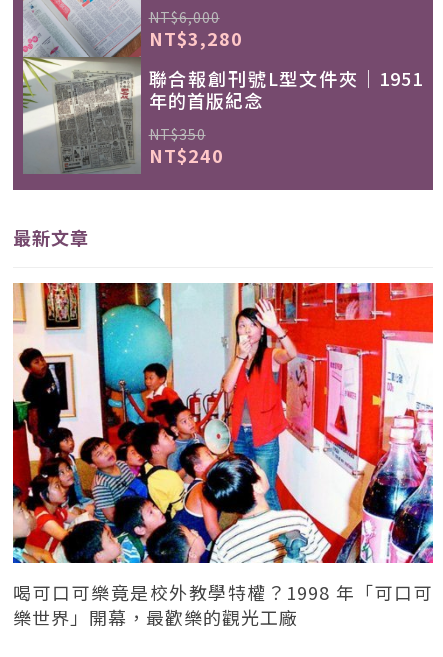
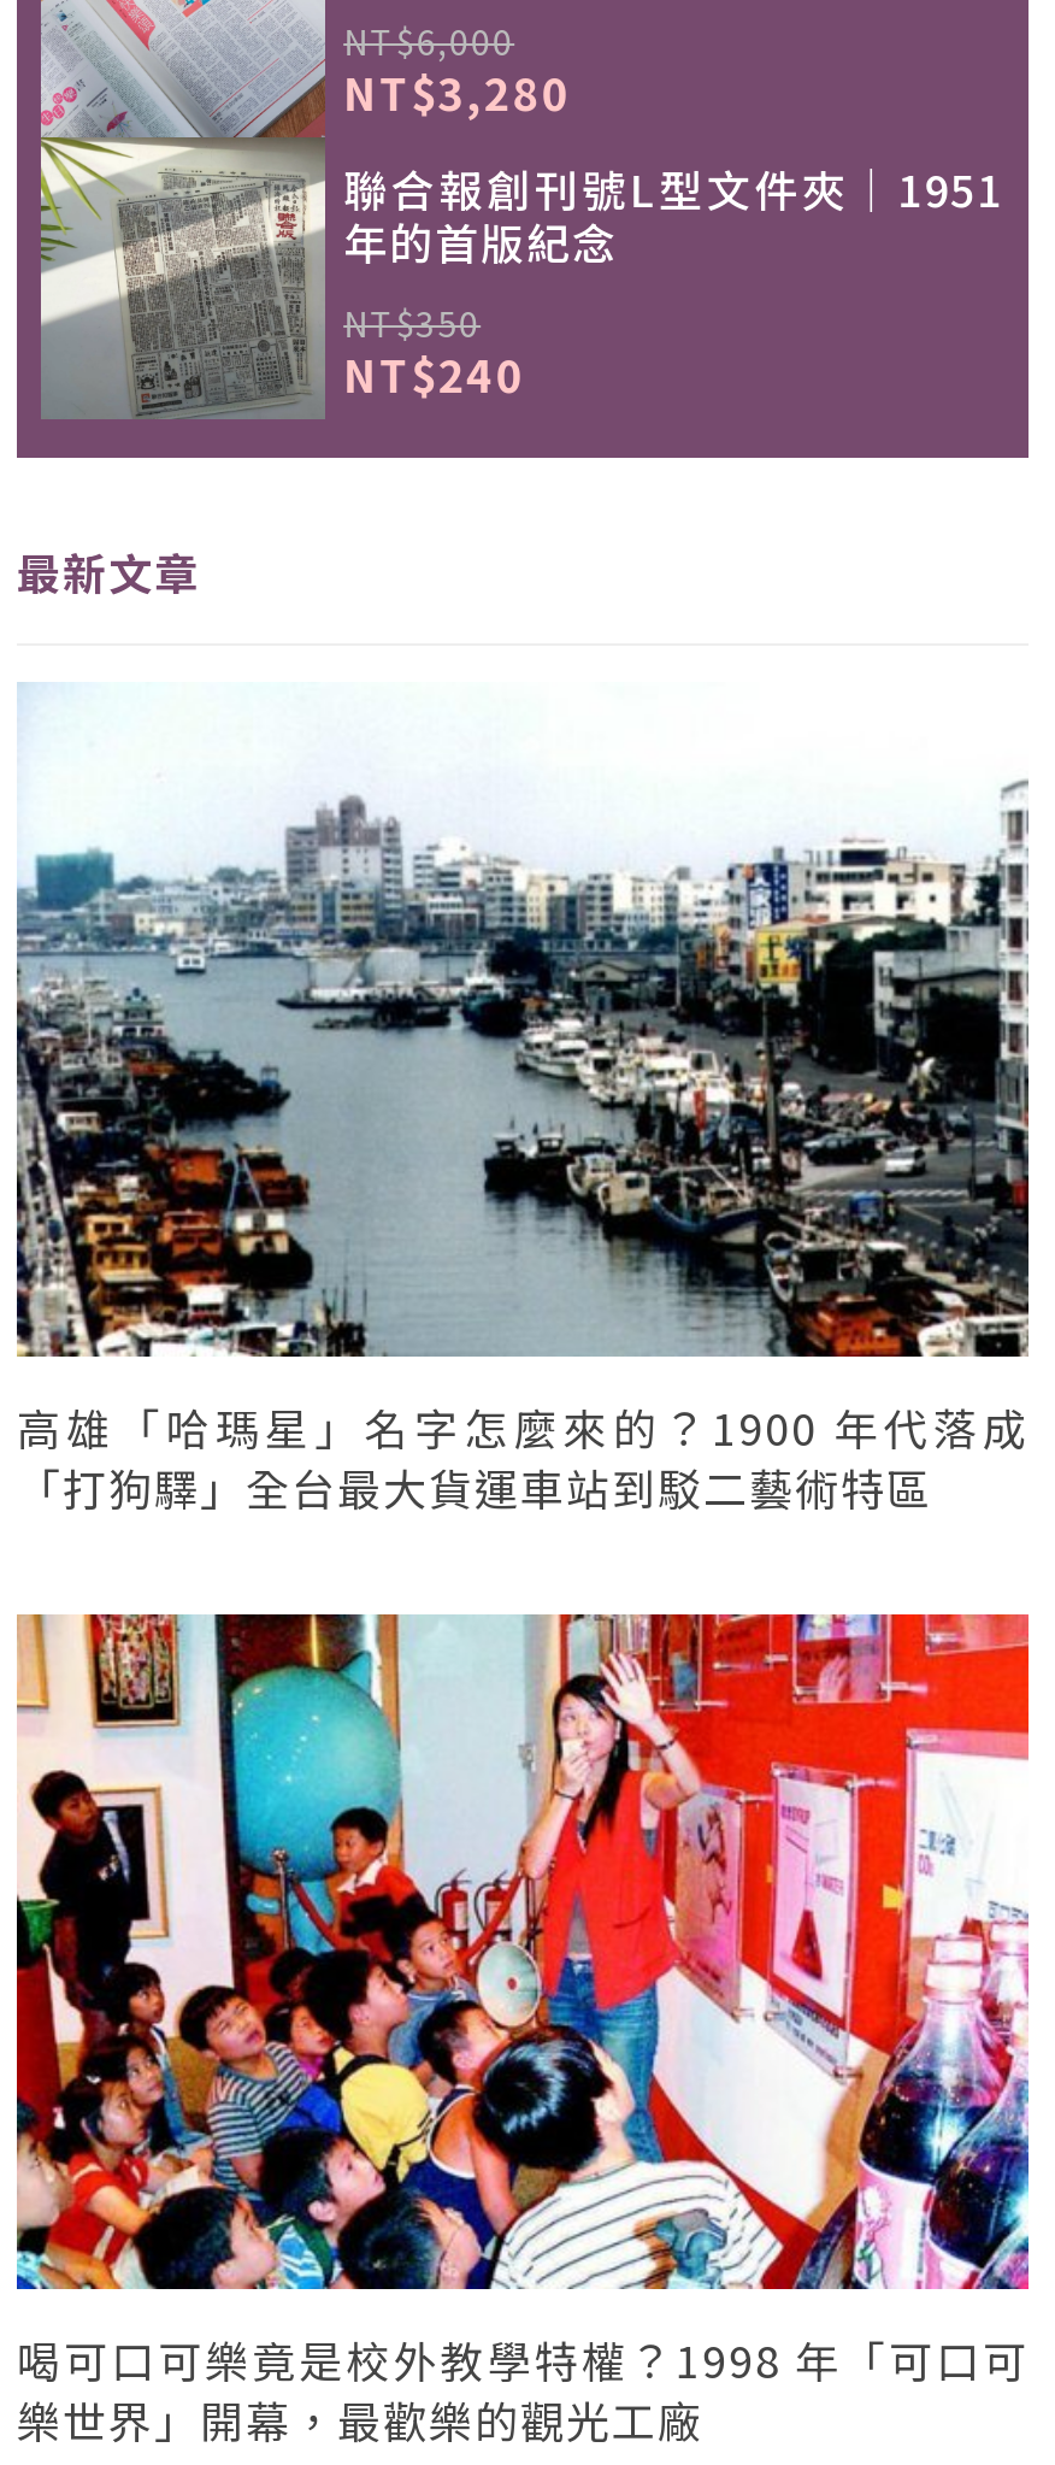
+ [image]
+ 高雄「哈瑪星」名字怎麼來的？1900 年代落成
+ 「打狗驛」全台最大貨運車站到駁二藝術特區
